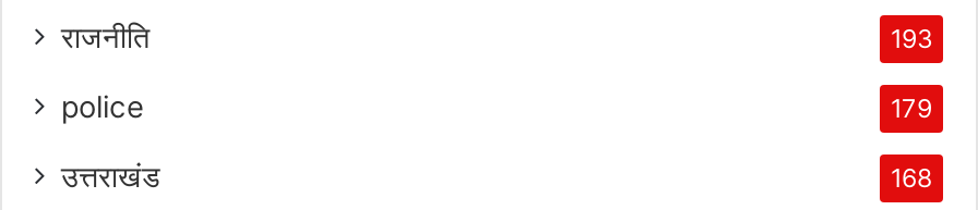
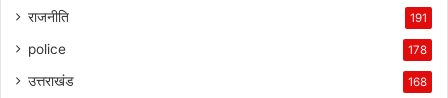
- 193
+ 191

- 179
+ 178
